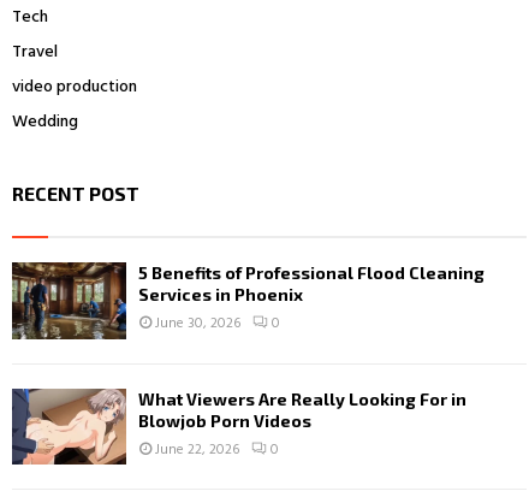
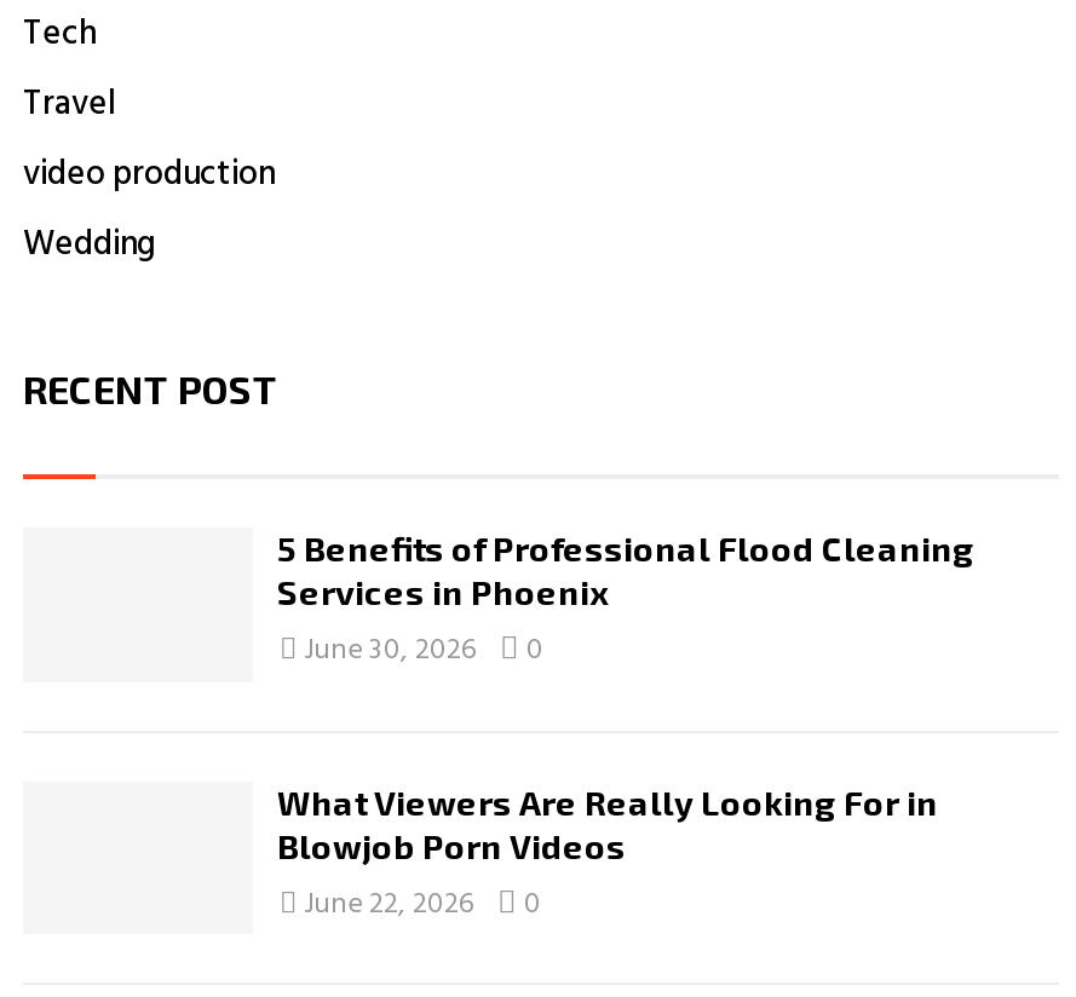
- [image]

- [image]
